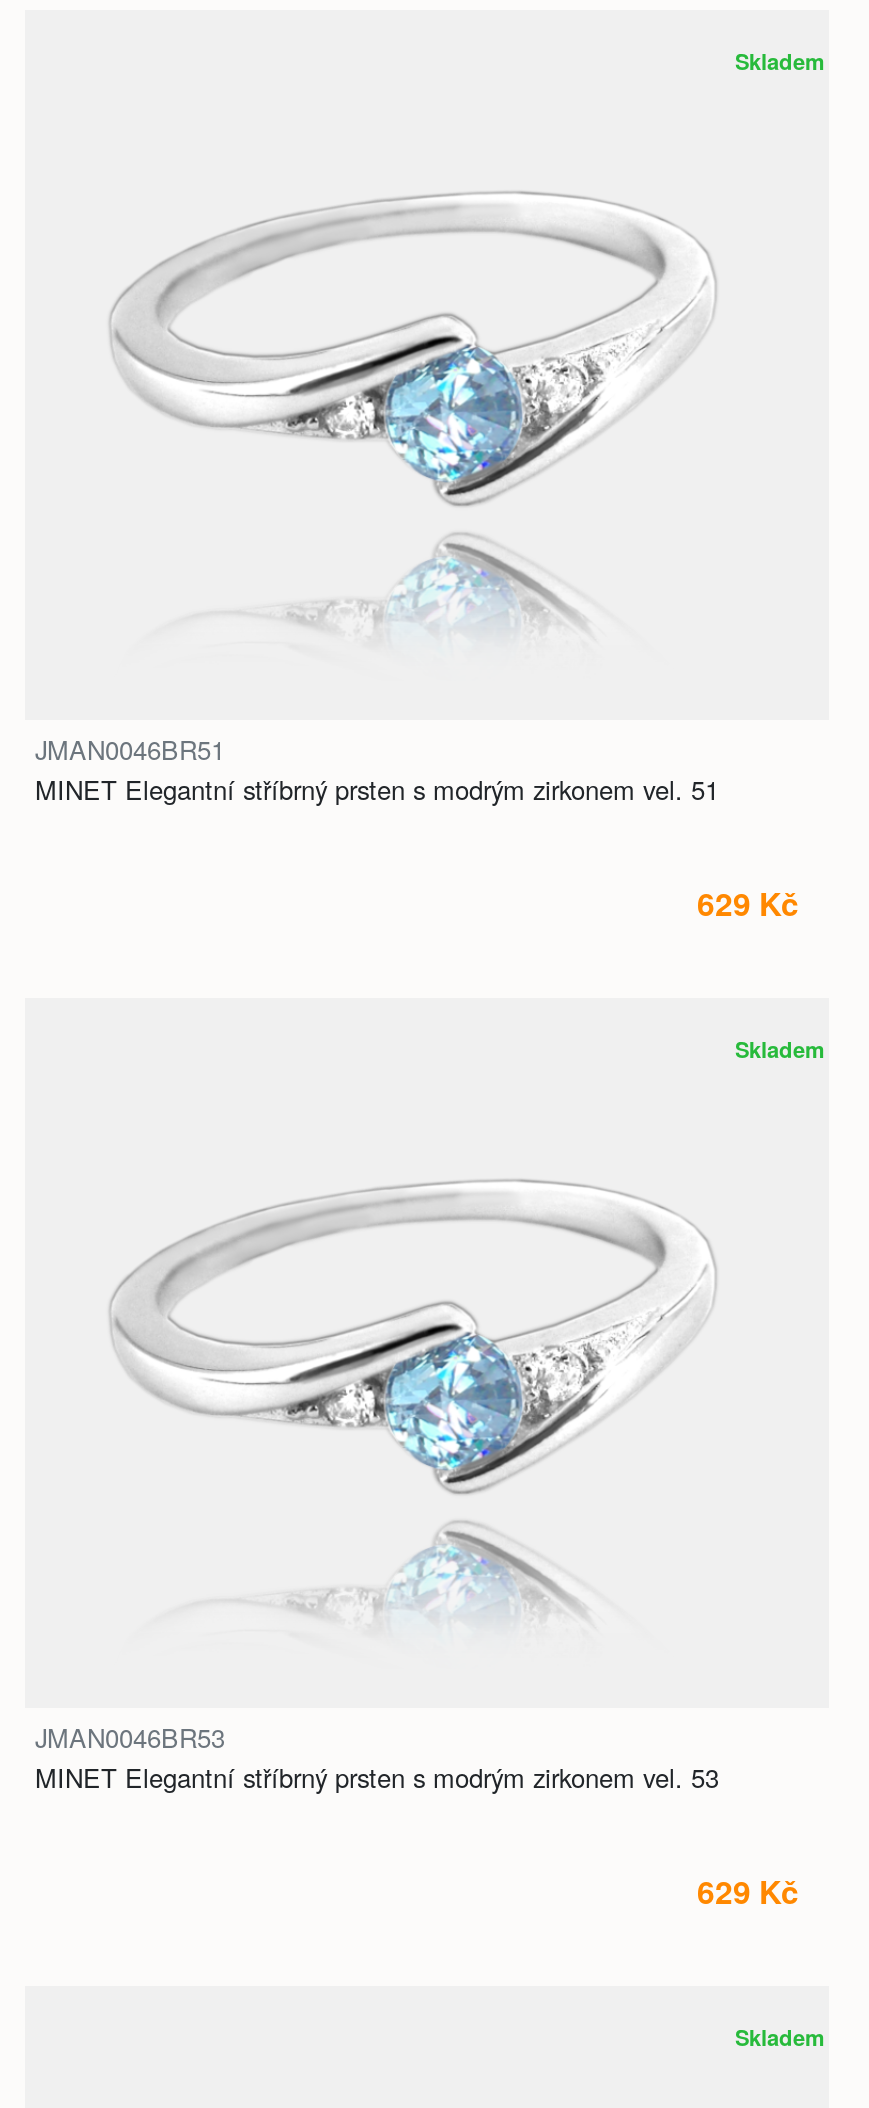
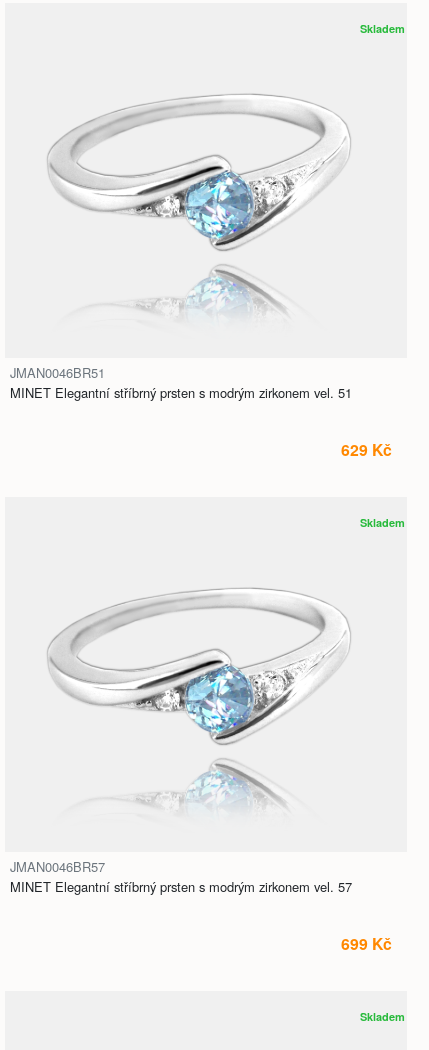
- JMAN0046BR53
- MINET Elegantní stříbrný prsten s modrým zirkonem vel. 53
+ JMAN0046BR57
+ MINET Elegantní stříbrný prsten s modrým zirkonem vel. 57

- 629 Kč
+ 699 Kč
